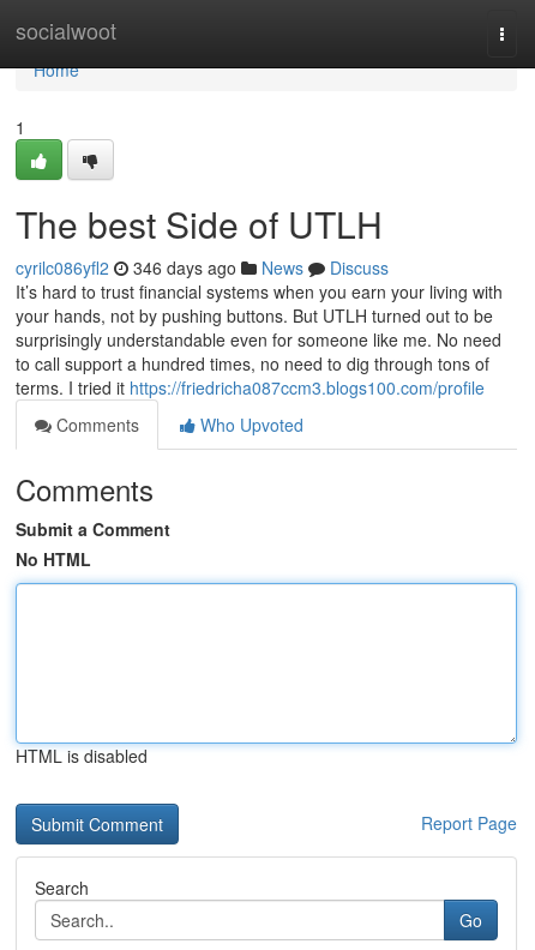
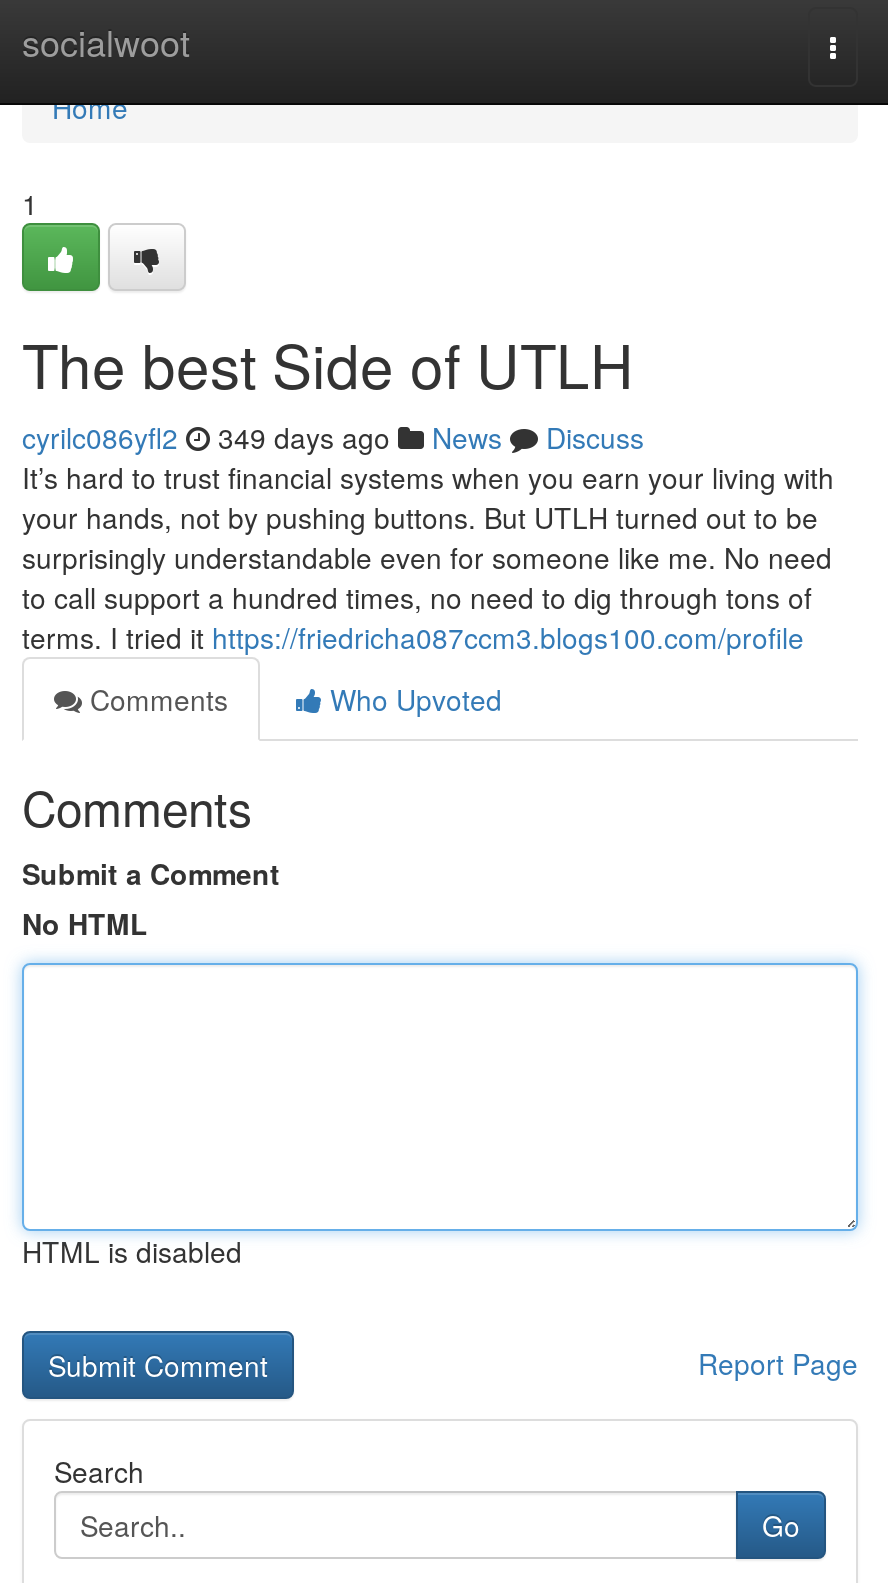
- cyrilc086yfl2 346 days ago News Discuss
+ cyrilc086yfl2 349 days ago News Discuss
